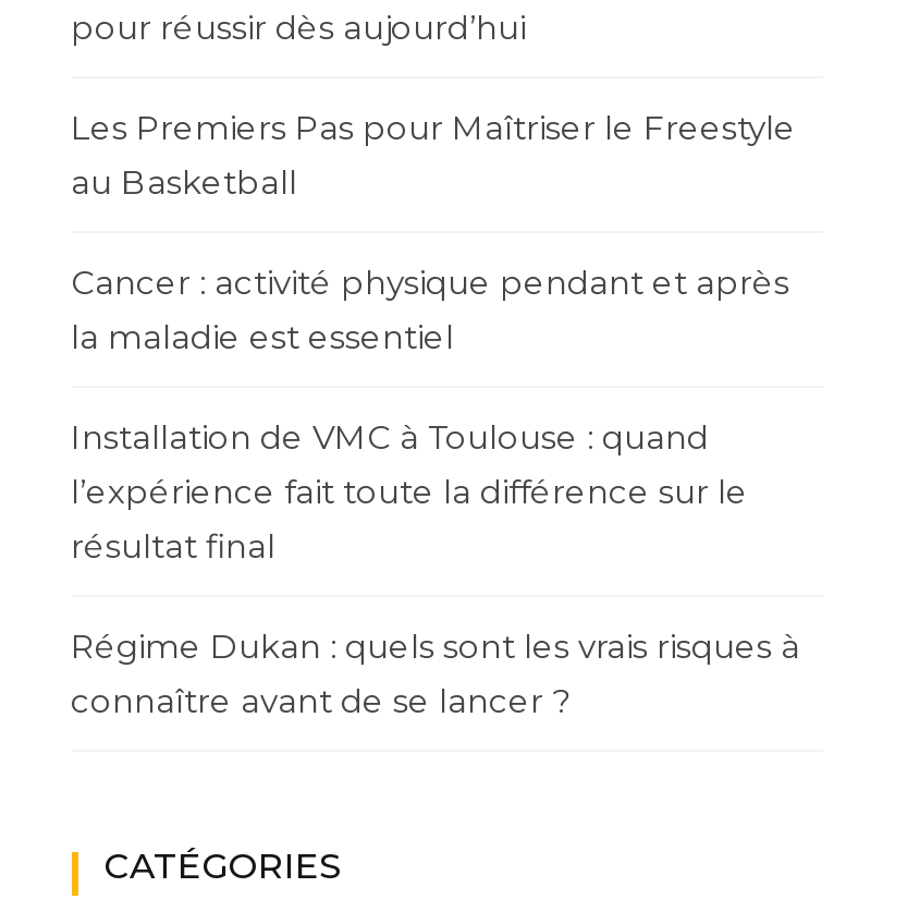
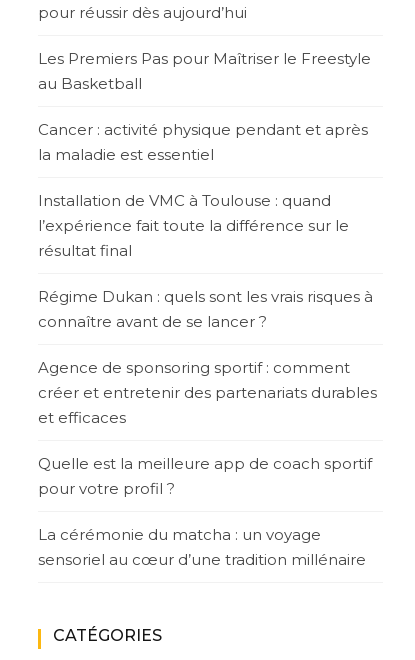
+ Agence de sponsoring sportif : comment
+ créer et entretenir des partenariats durables
+ et efficaces
+ Quelle est la meilleure app de coach sportif
+ pour votre profil ?
+ La cérémonie du matcha : un voyage
+ sensoriel au cœur d’une tradition millénaire
